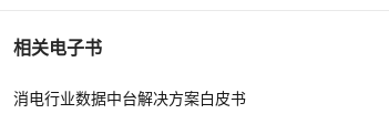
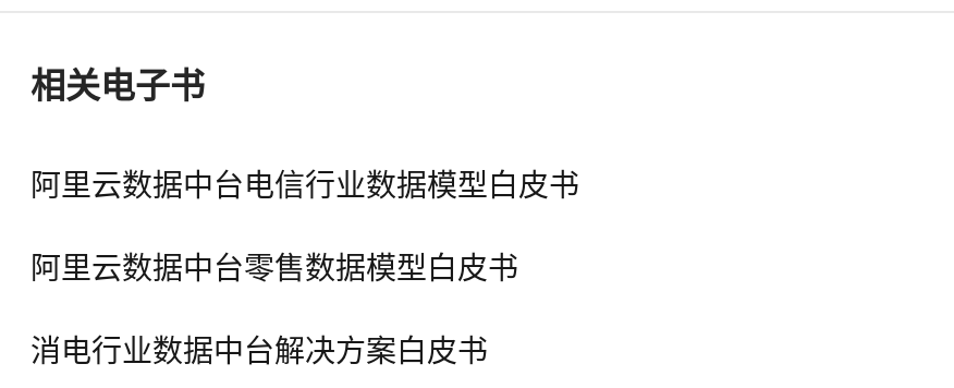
+ 阿里云数据中台电信行业数据模型白皮书
+ 阿里云数据中台零售数据模型白皮书
